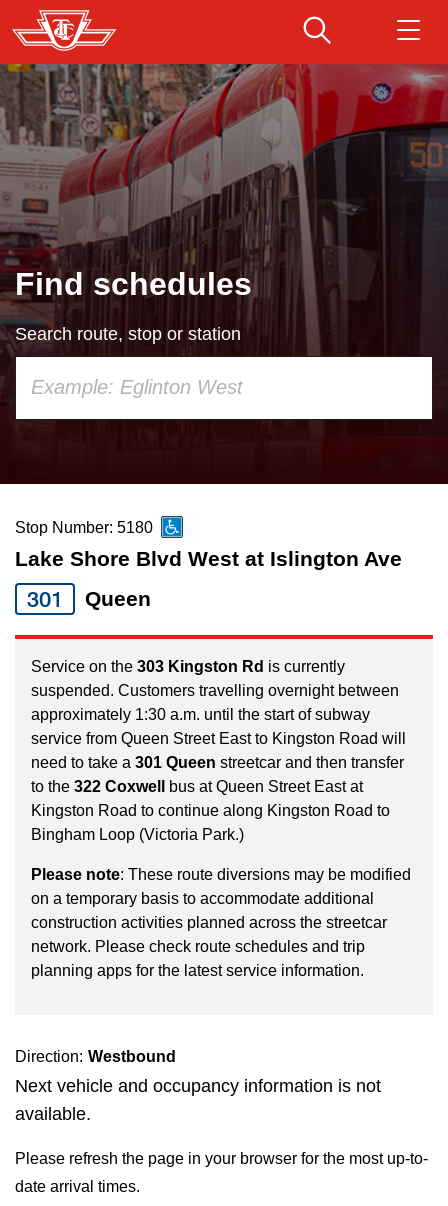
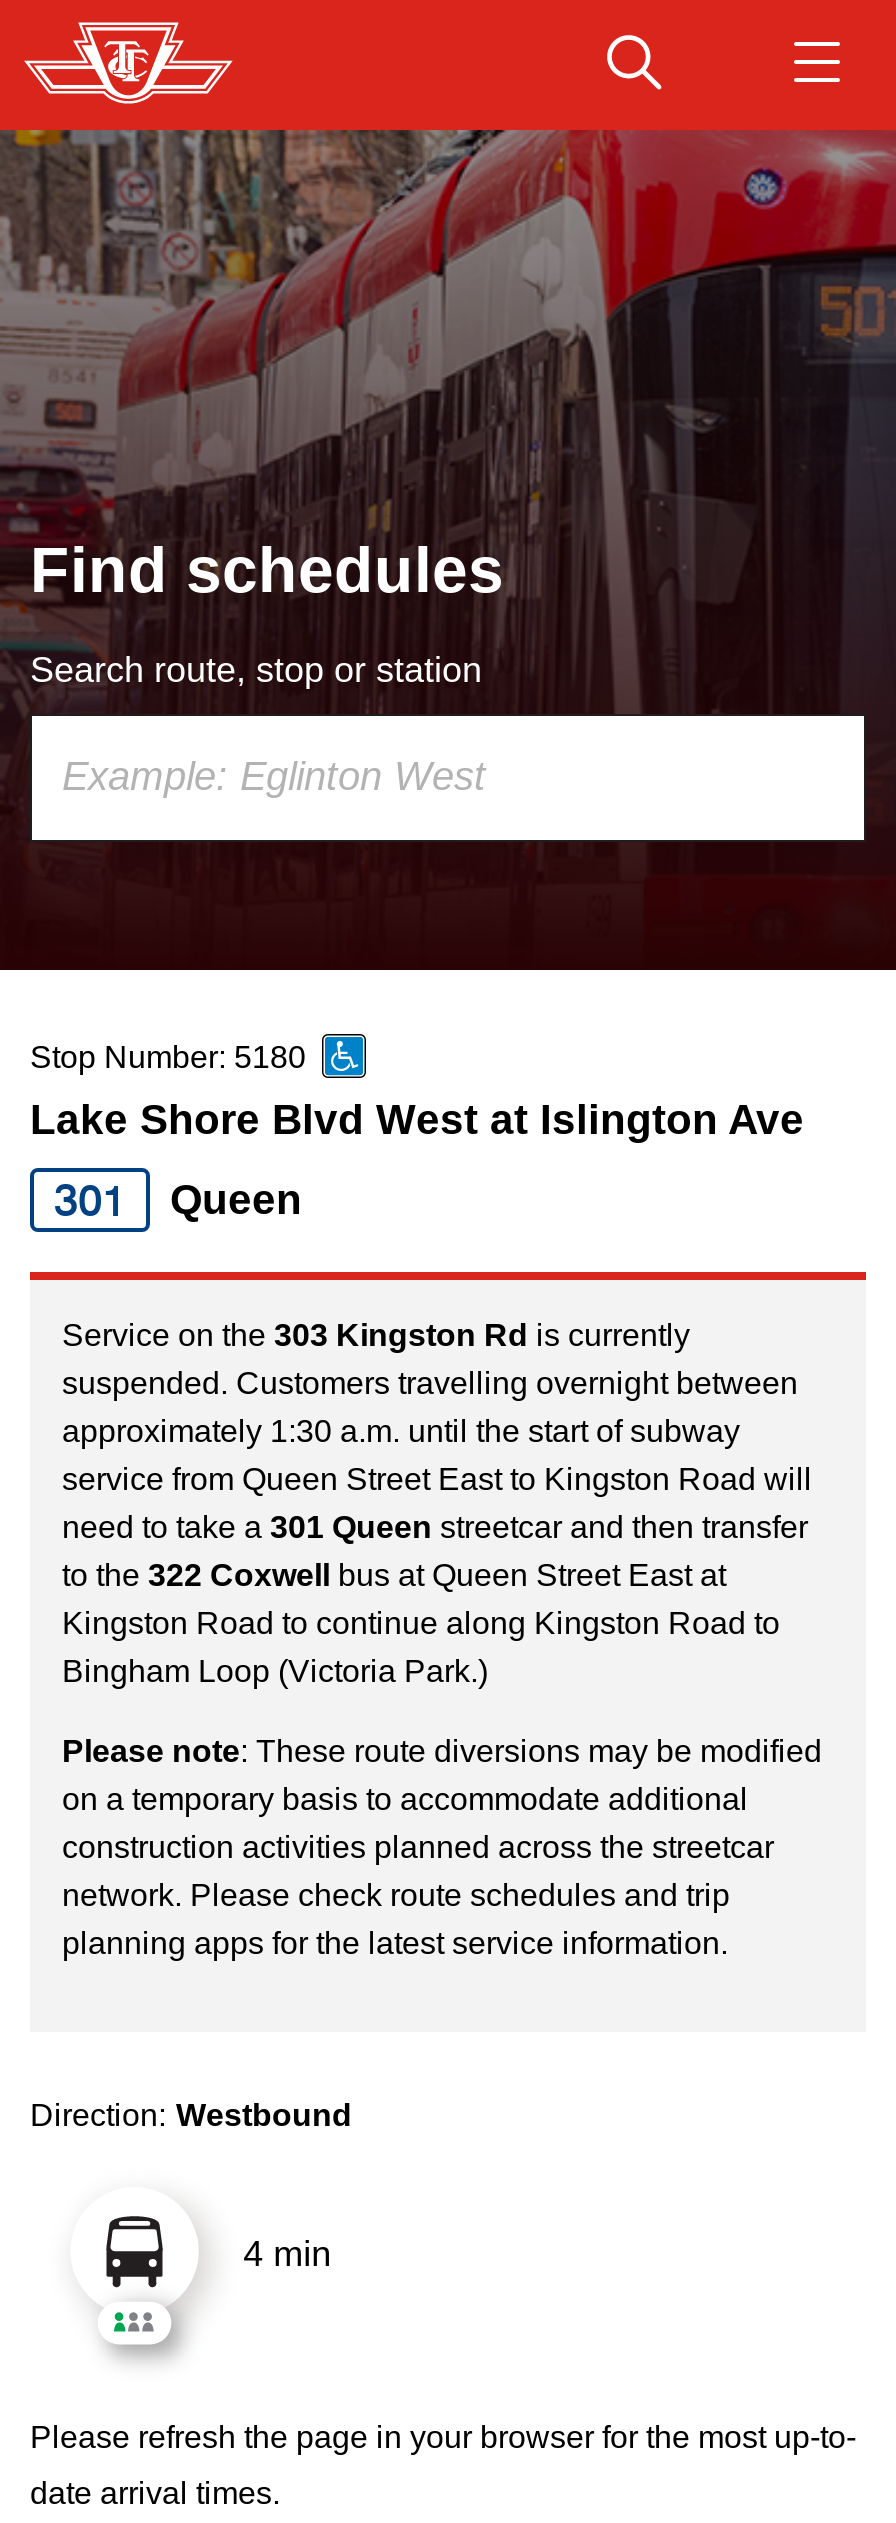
- Next vehicle and occupancy information is not
- available.
+ 4 min
